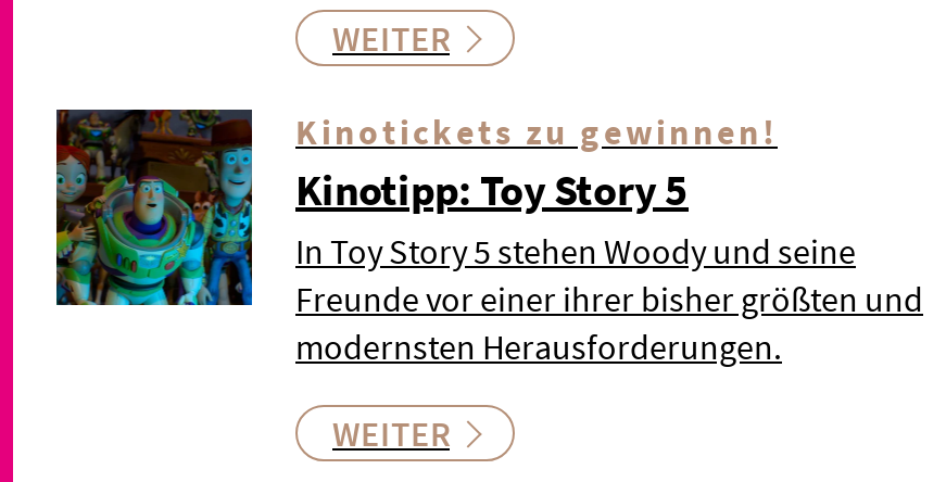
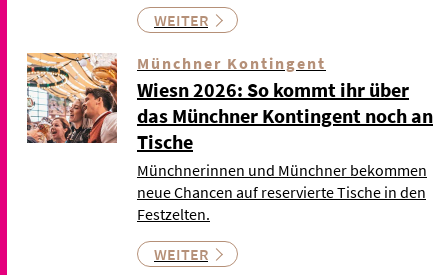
- [image]
- Kinotickets zu gewinnen!
- Kinotipp: Toy Story 5
- In Toy Story 5 stehen Woody und seine
- Freunde vor einer ihrer bisher größten und
- modernsten Herausforderungen.
+ [image]
+ Münchner Kontingent
+ Wiesn 2026: So kommt ihr über
+ das Münchner Kontingent noch an
+ Tische
+ Münchnerinnen und Münchner bekommen
+ neue Chancen auf reservierte Tische in den
+ Festzelten.
